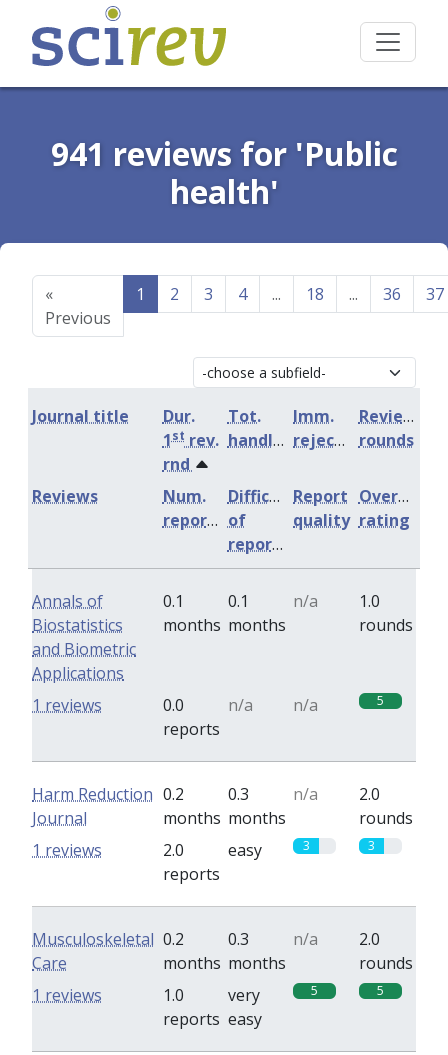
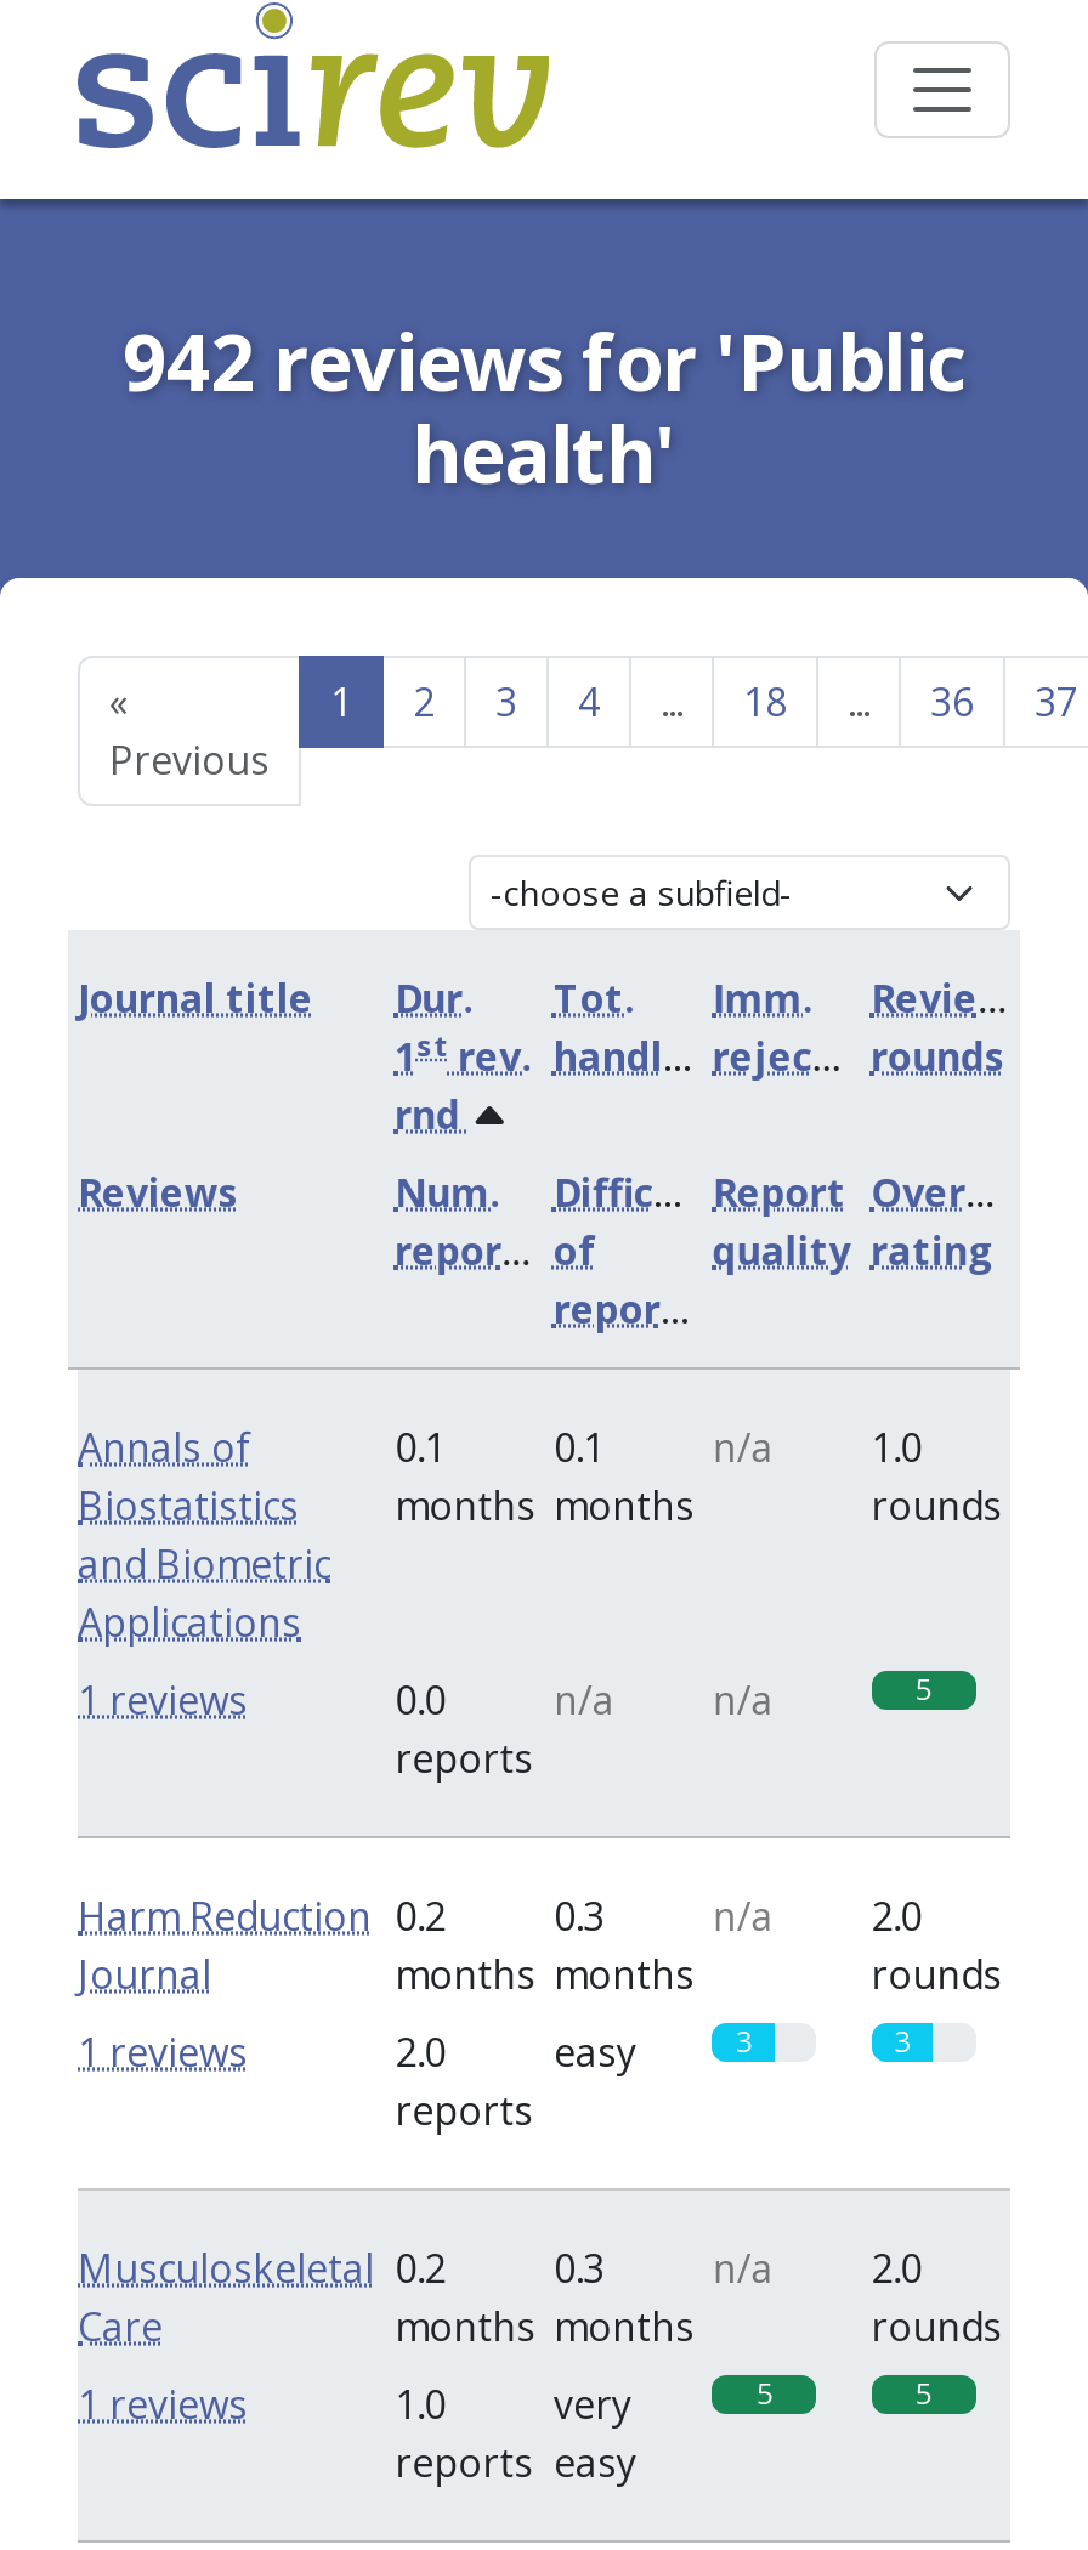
- 941 reviews for 'Public
+ 942 reviews for 'Public
